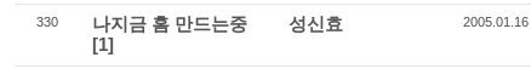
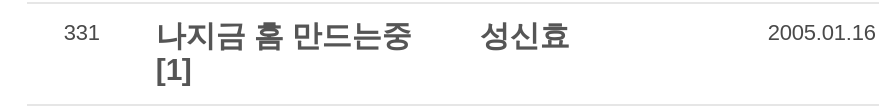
- 330
+ 331
